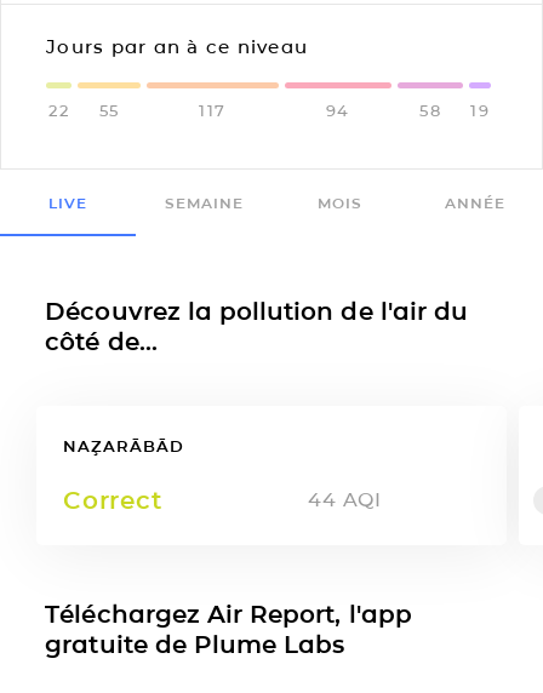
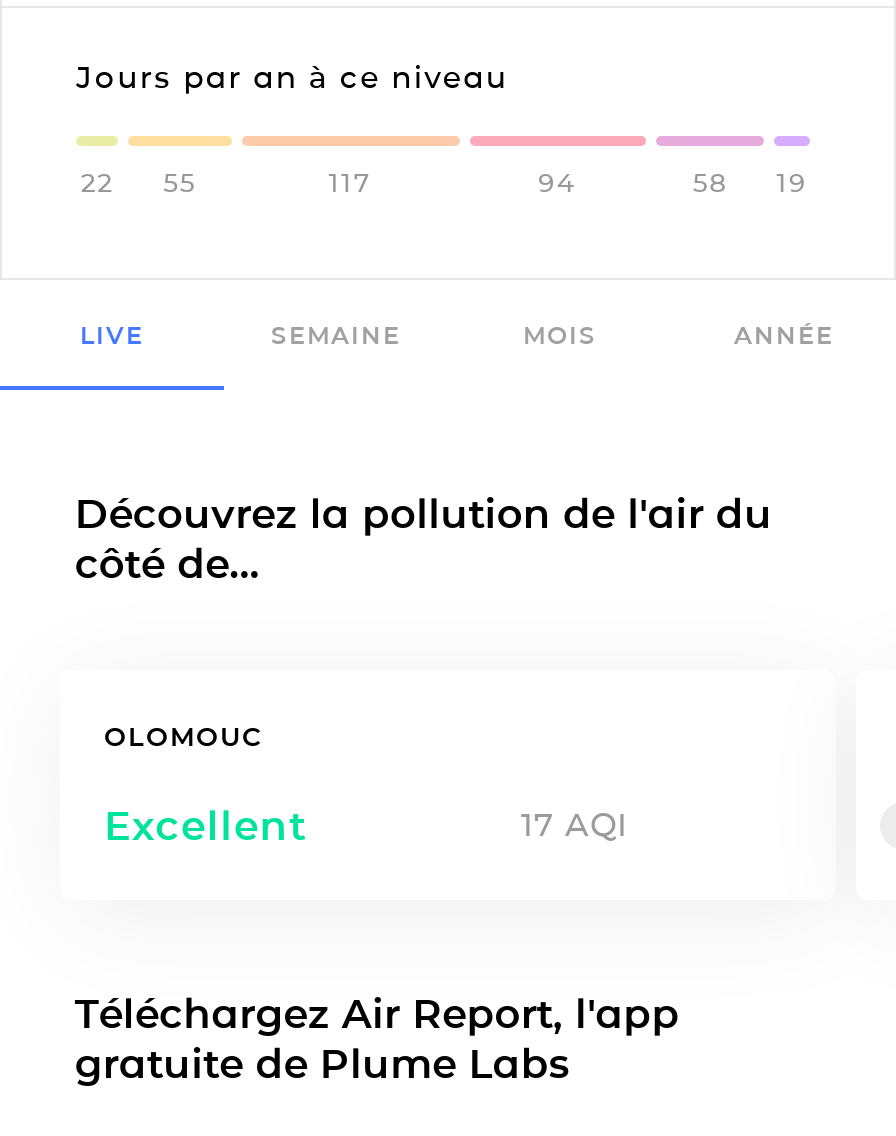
- NAZ̧ARĀBĀD
+ OLOMOUC

- Correct
- 44 AQI
+ Excellent
+ 17 AQI
